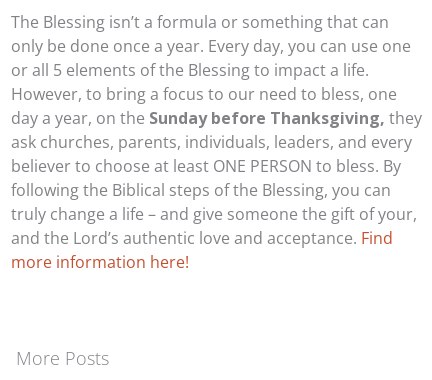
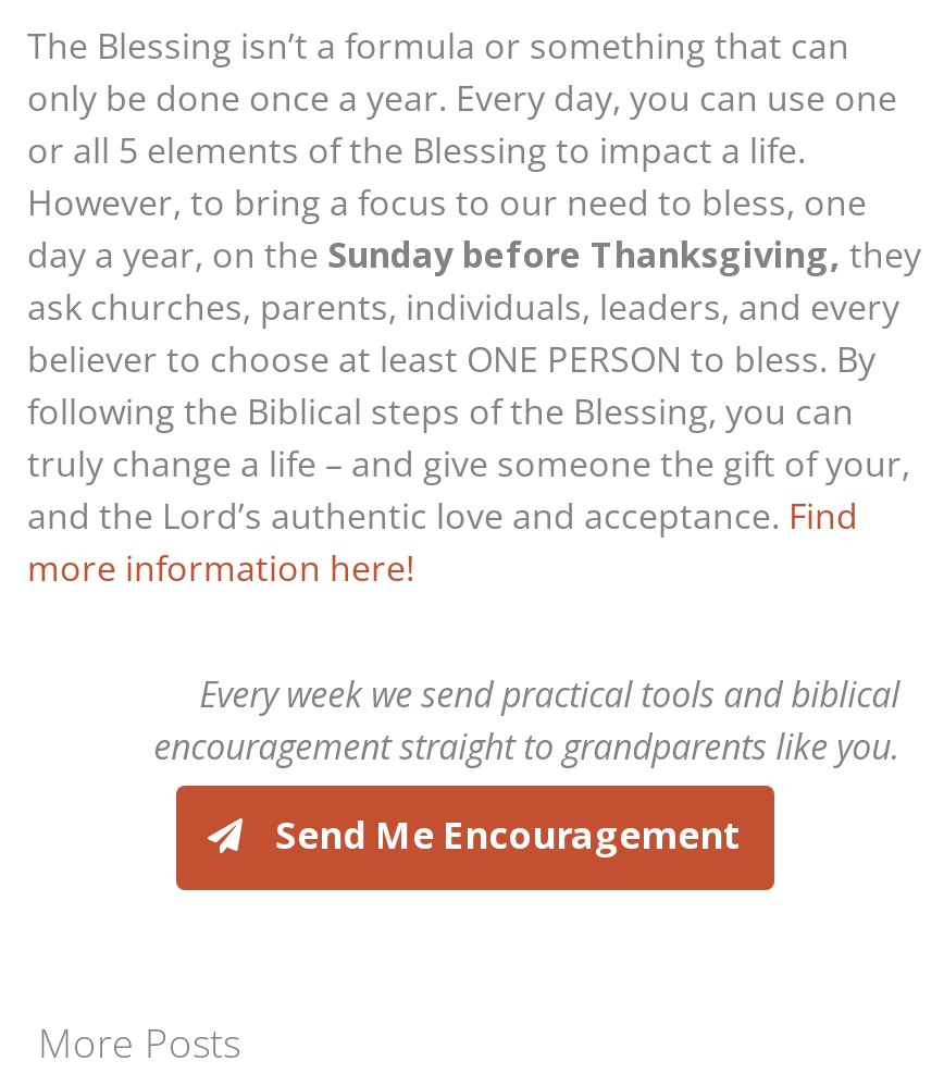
+ Every week we send practical tools and biblical
+ encouragement straight to grandparents like you.
+ Send Me Encouragement
